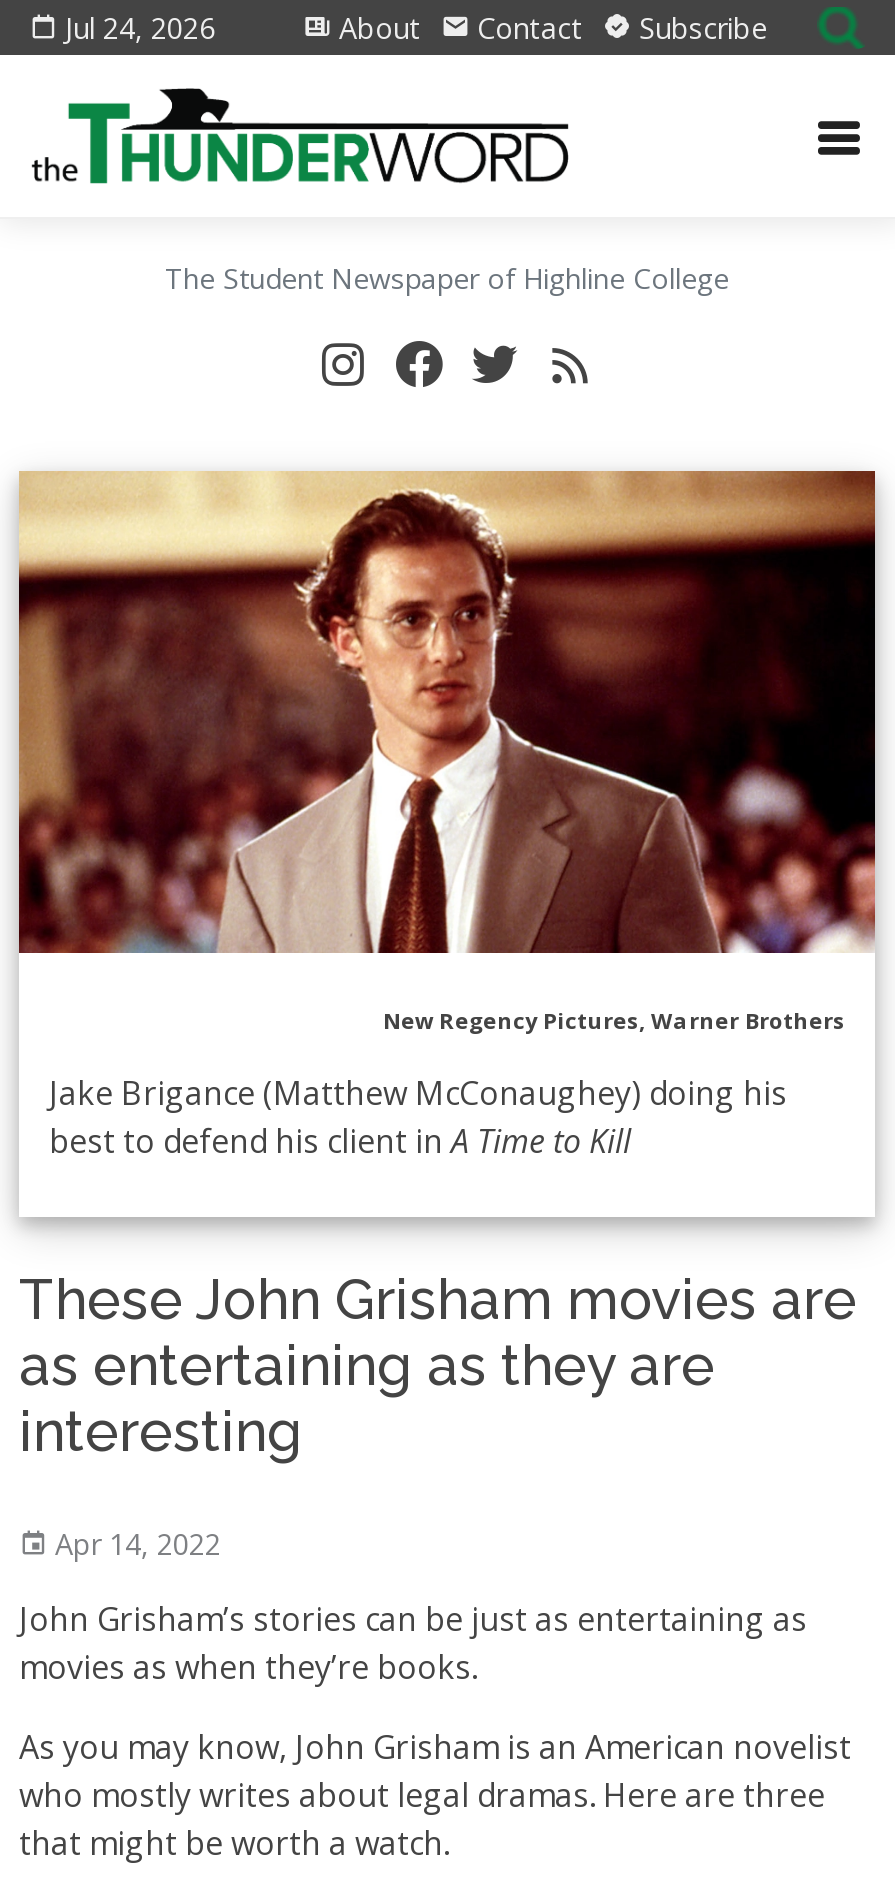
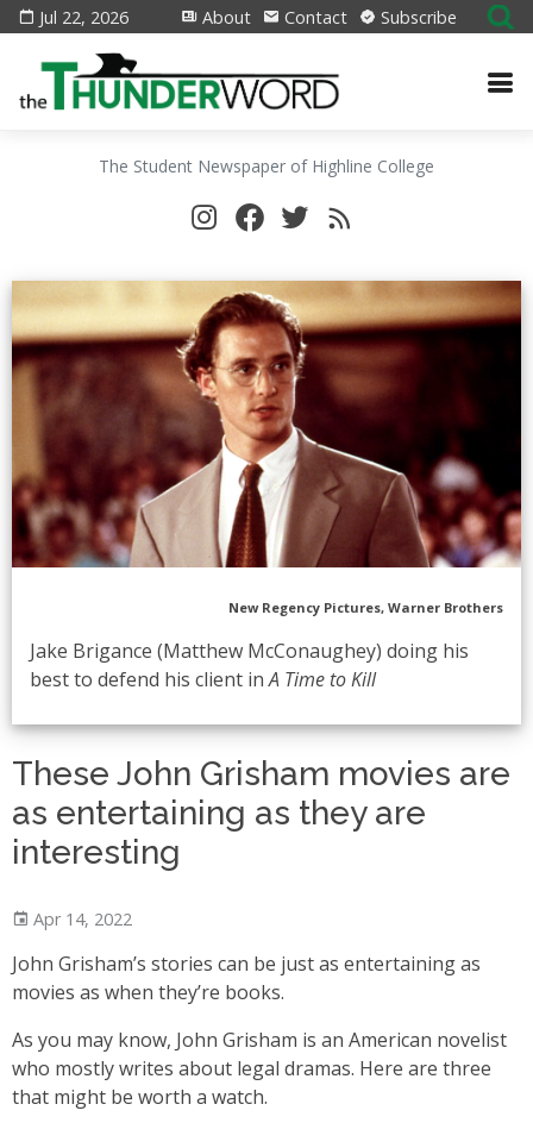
- Jul 24, 2026
+ Jul 22, 2026
